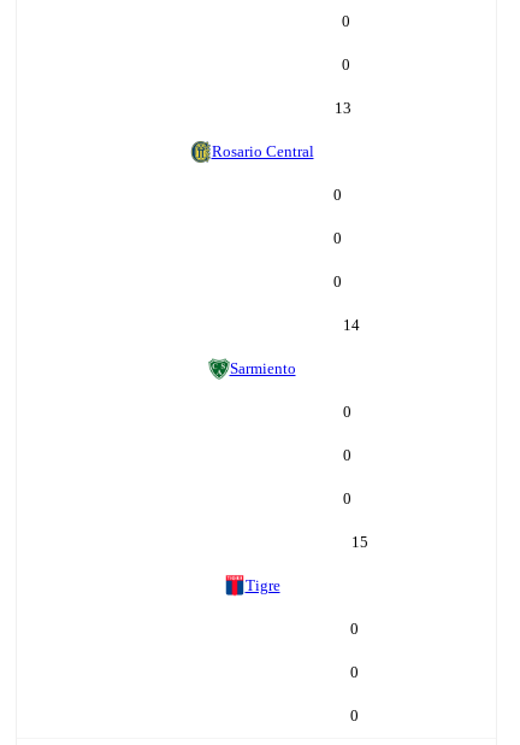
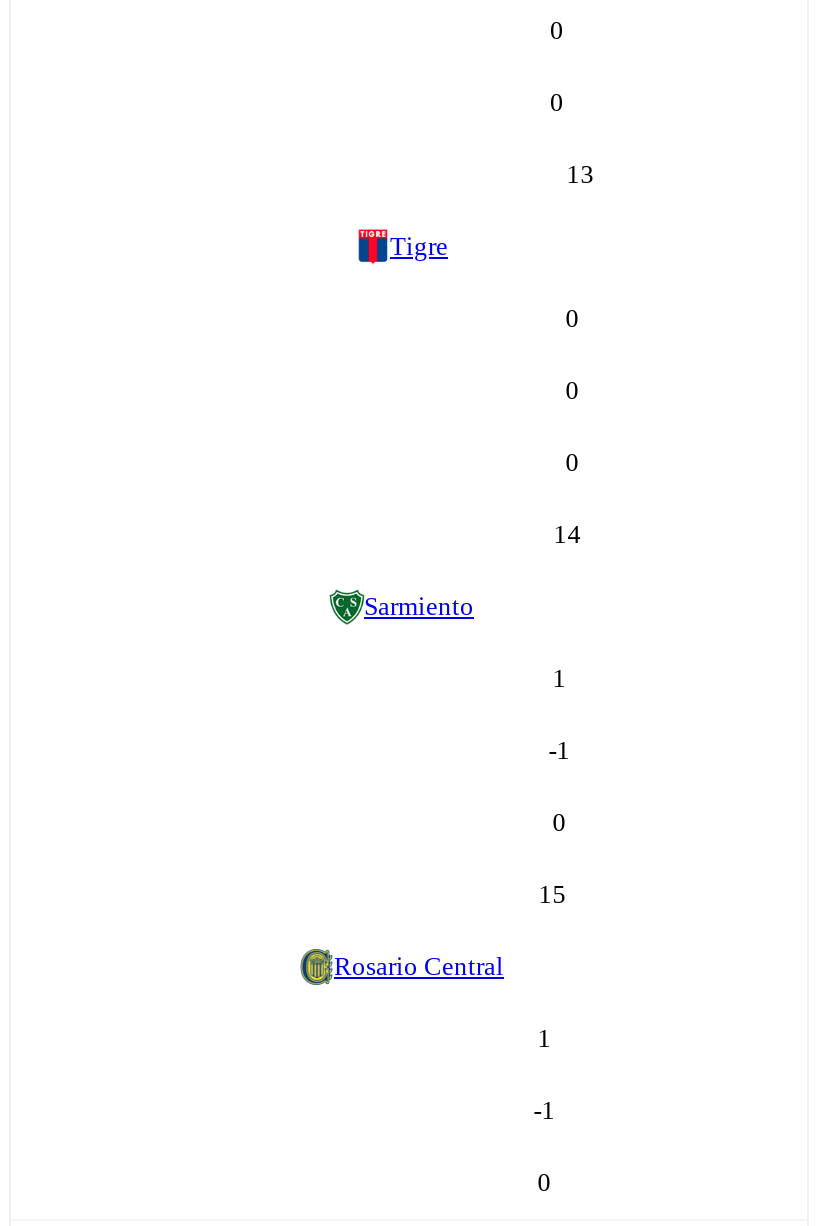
moved down: Rosario Central

- 0
+ 1

- 0
+ -1

moved up: Tigre

- 0
+ 1

- 0
+ -1
